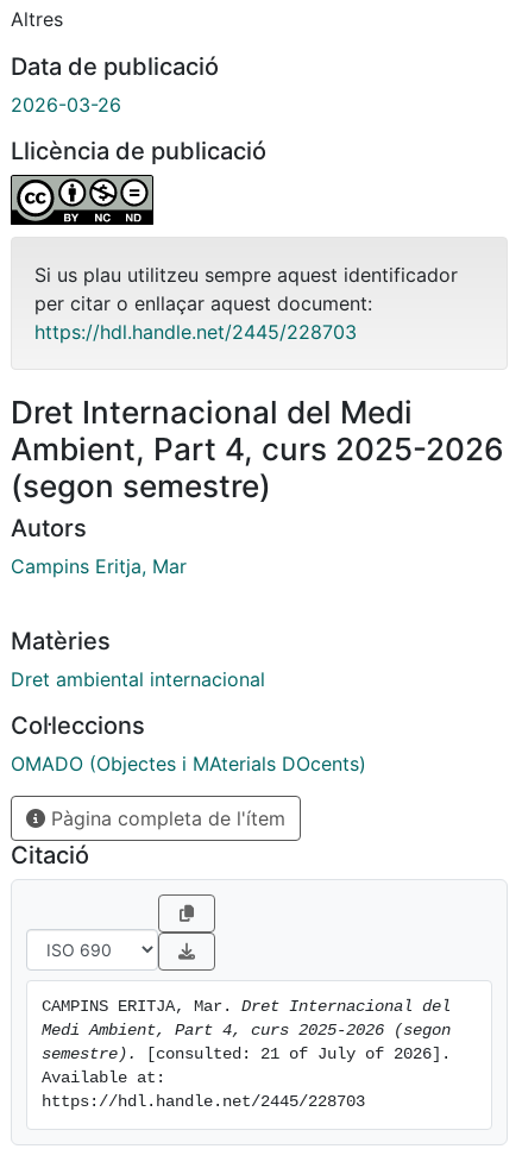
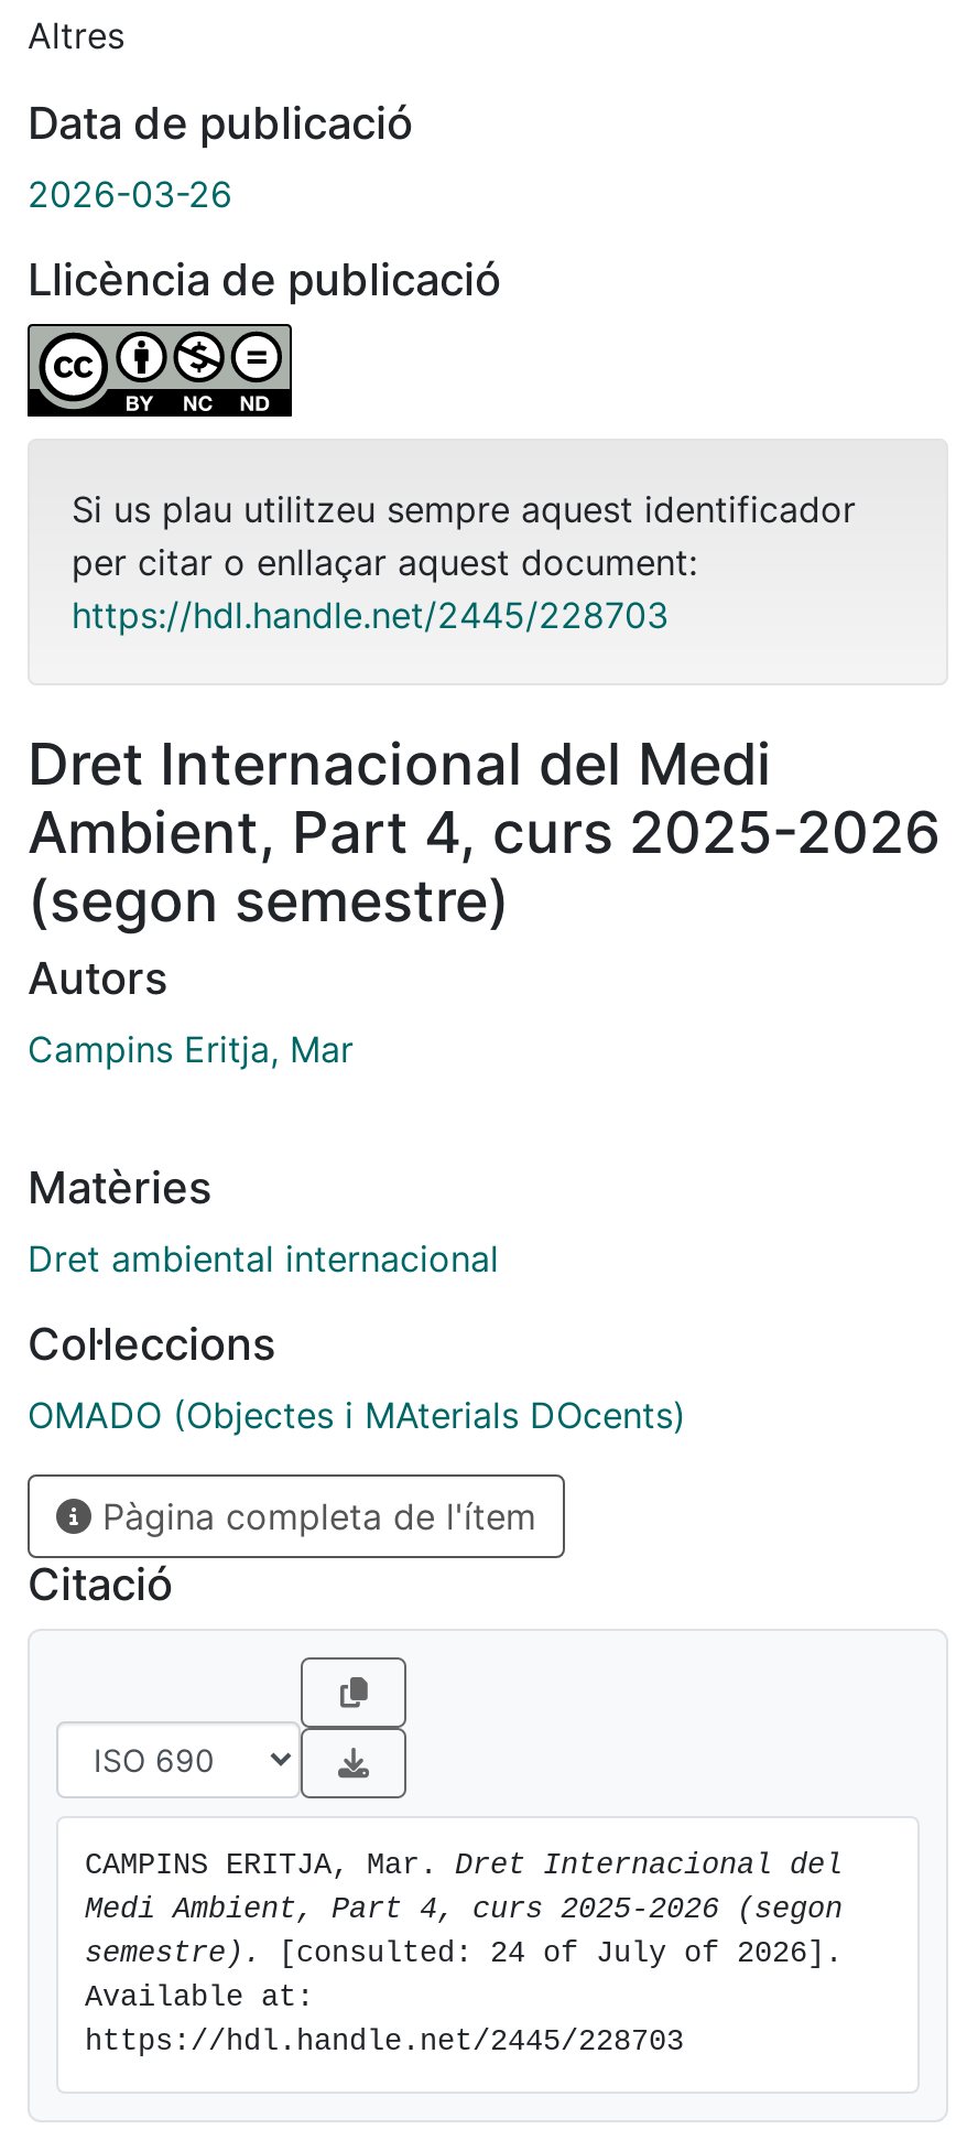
- semestre). [consulted: 21 of July of 2026].
+ semestre). [consulted: 24 of July of 2026].
